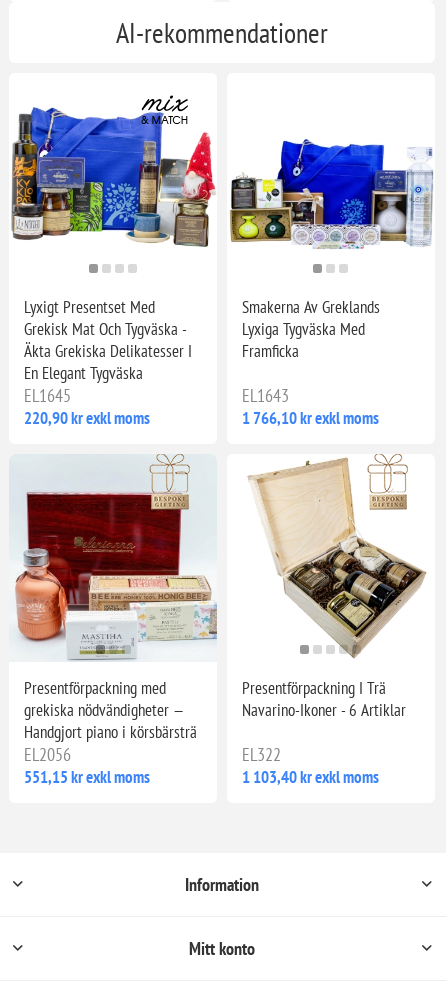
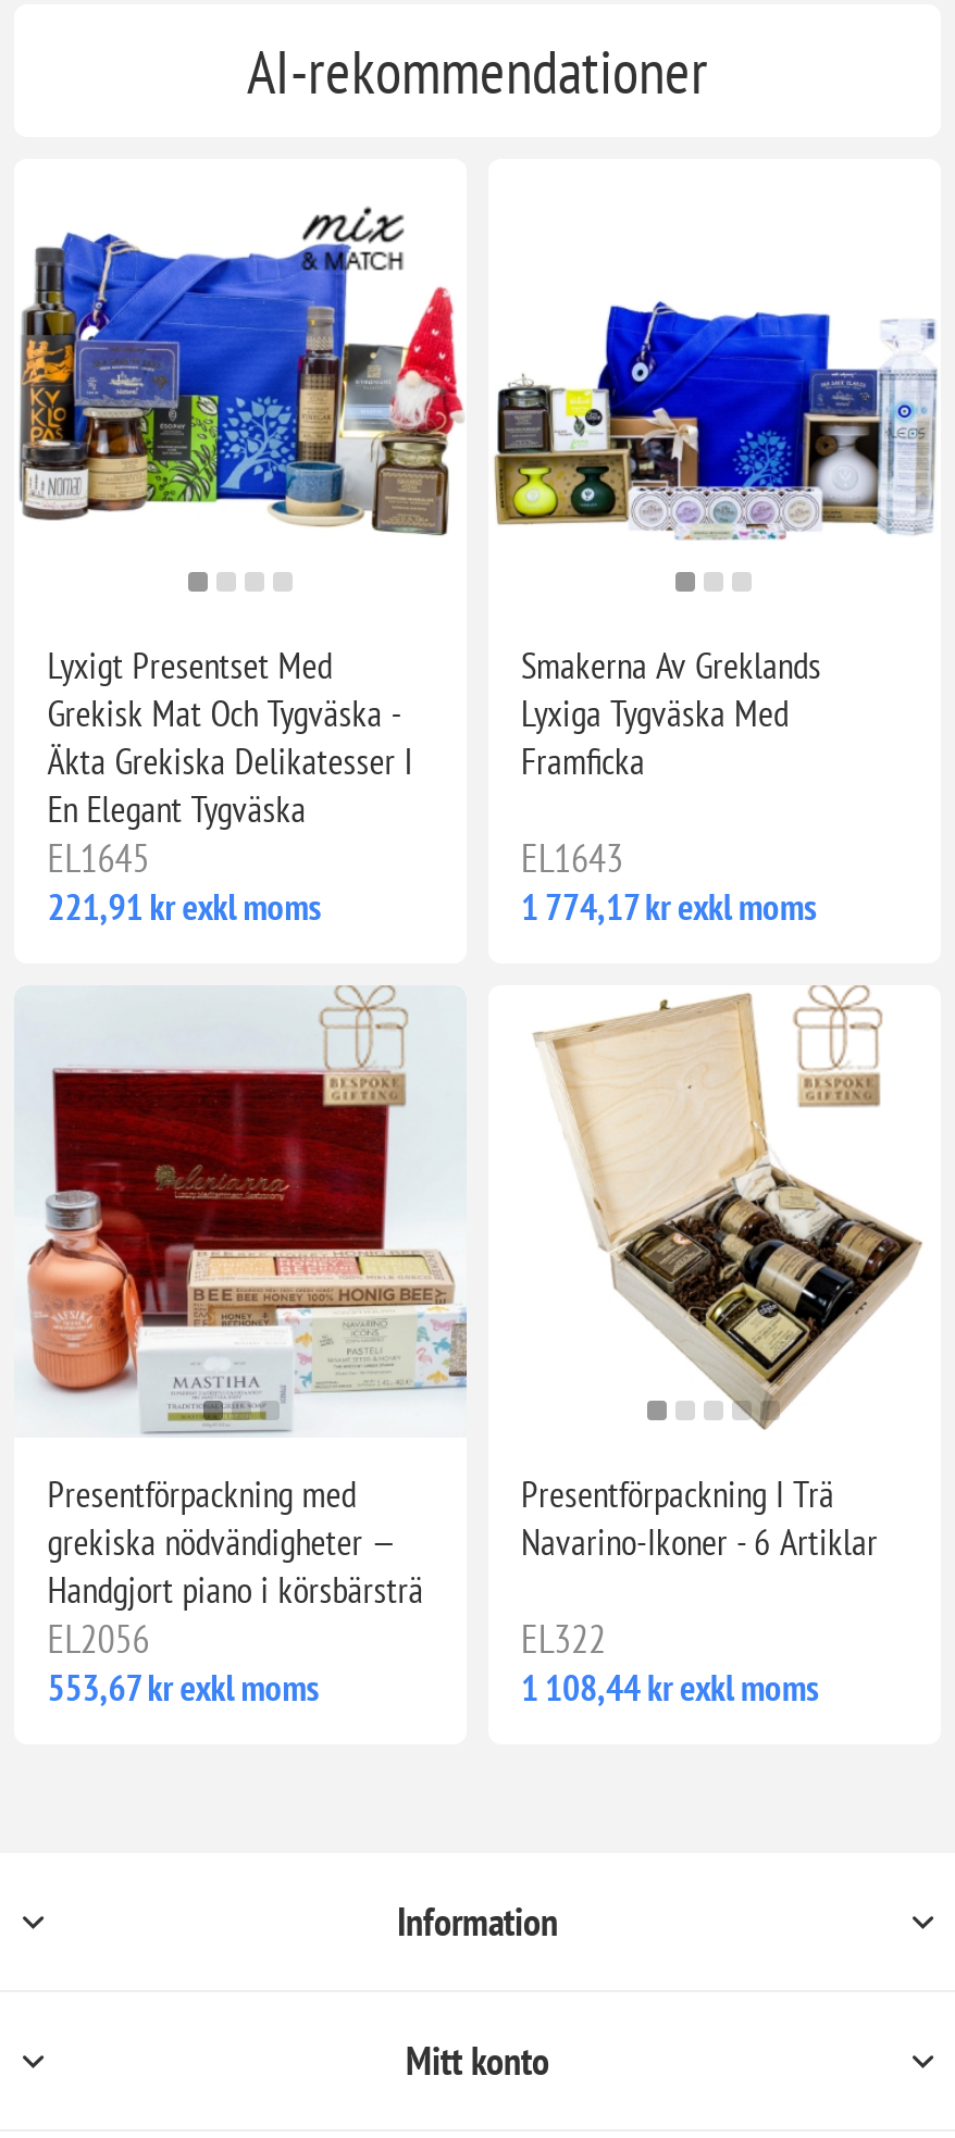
- 220,90 kr exkl moms
+ 221,91 kr exkl moms

- 1 766,10 kr exkl moms
+ 1 774,17 kr exkl moms

- 551,15 kr exkl moms
+ 553,67 kr exkl moms

- 1 103,40 kr exkl moms
+ 1 108,44 kr exkl moms
